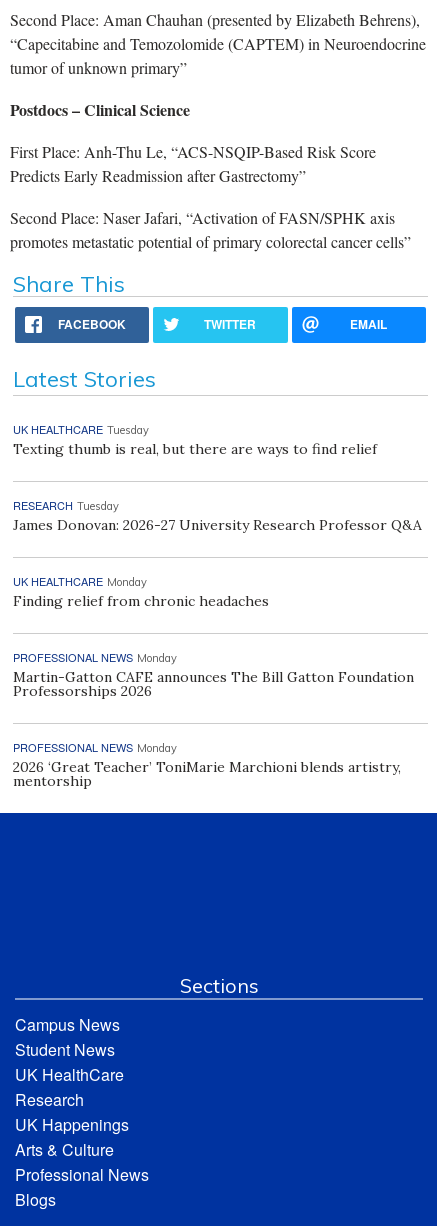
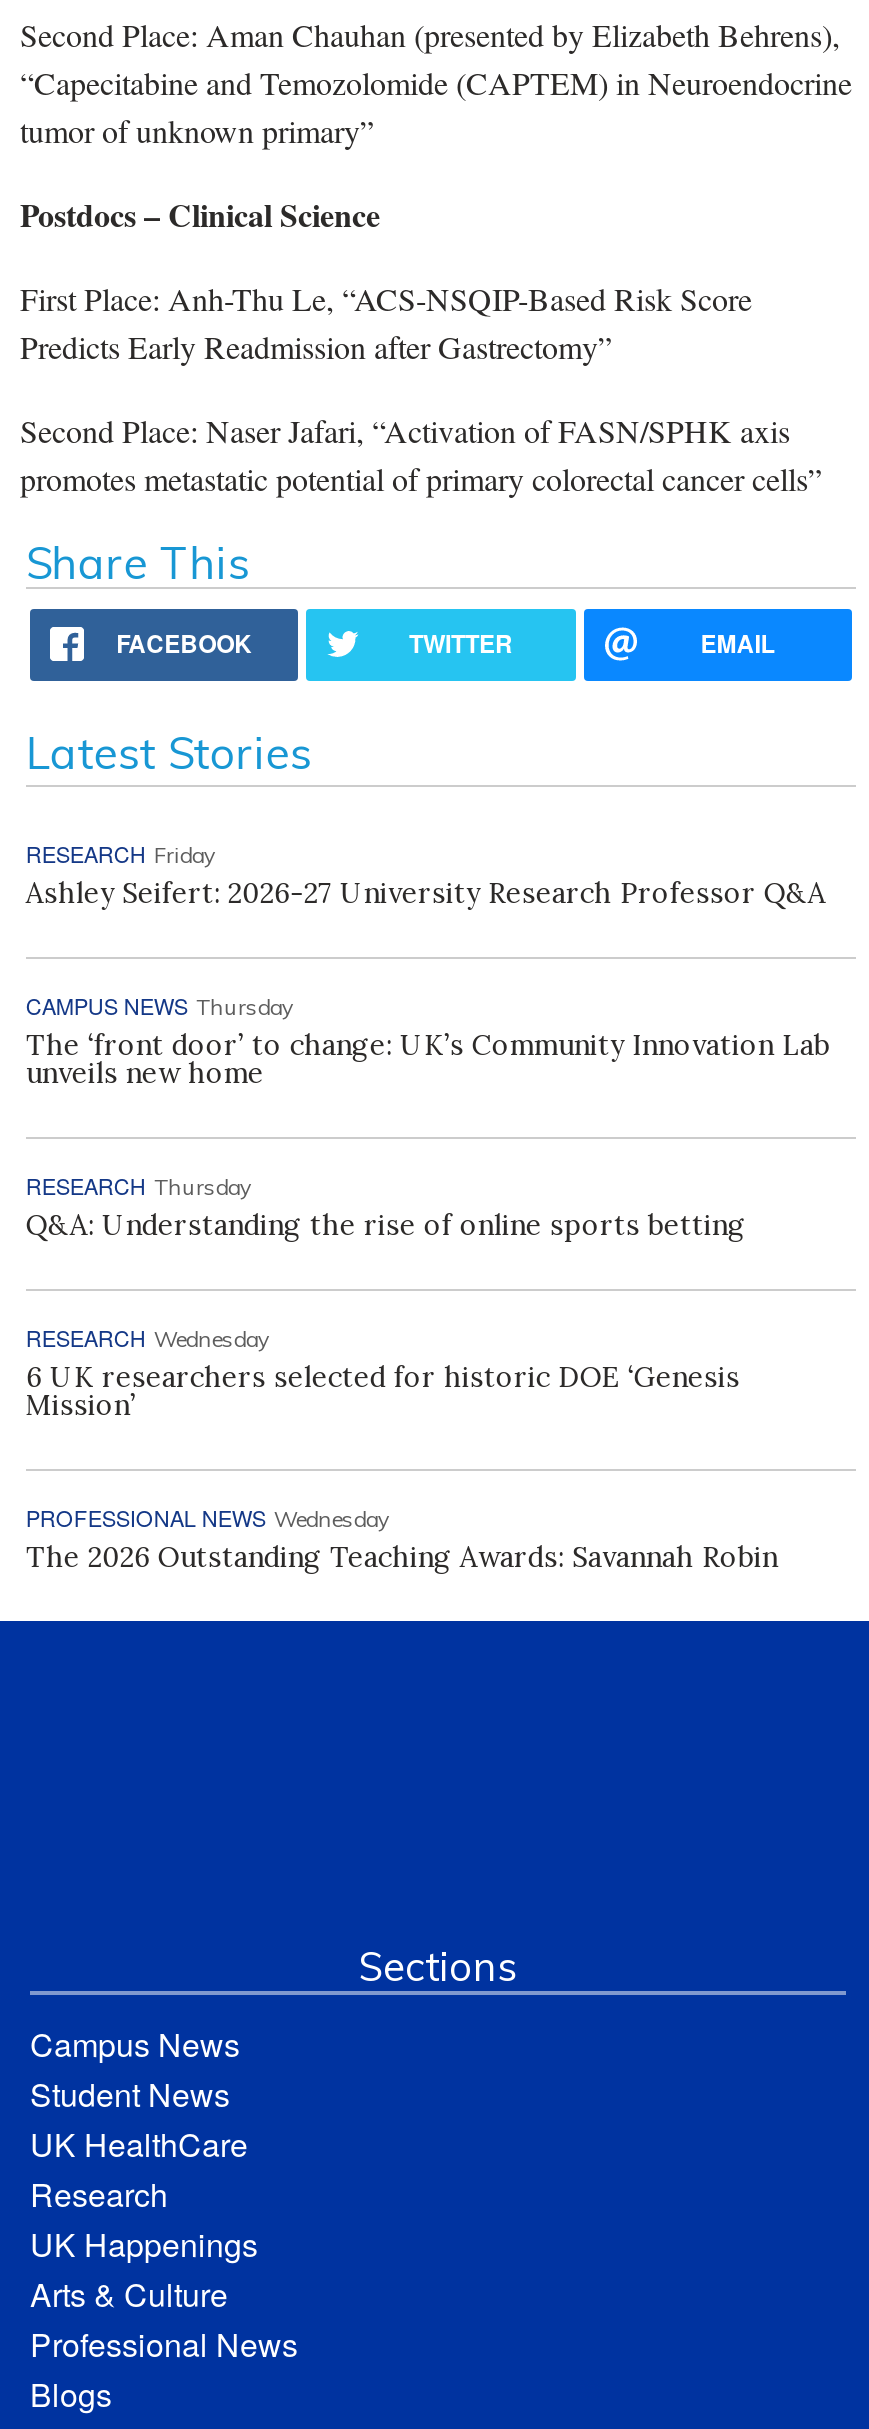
- UK HEALTHCARE Tuesday
- Texting thumb is real, but there are ways to find relief
+ RESEARCH Friday
+ Ashley Seifert: 2026-27 University Research Professor Q&A

- RESEARCH Tuesday
- James Donovan: 2026-27 University Research Professor Q&A
+ CAMPUS NEWS Thursday
+ The ‘front door’ to change: UK’s Community Innovation Lab
+ unveils new home

- UK HEALTHCARE Monday
- Finding relief from chronic headaches
+ RESEARCH Thursday
+ Q&A: Understanding the rise of online sports betting

- PROFESSIONAL NEWS Monday
- Martin-Gatton CAFE announces The Bill Gatton Foundation
- Professorships 2026
+ RESEARCH Wednesday
+ 6 UK researchers selected for historic DOE ‘Genesis
+ Mission’

- PROFESSIONAL NEWS Monday
- 2026 ‘Great Teacher’ ToniMarie Marchioni blends artistry,
- mentorship
+ PROFESSIONAL NEWS Wednesday
+ The 2026 Outstanding Teaching Awards: Savannah Robin
